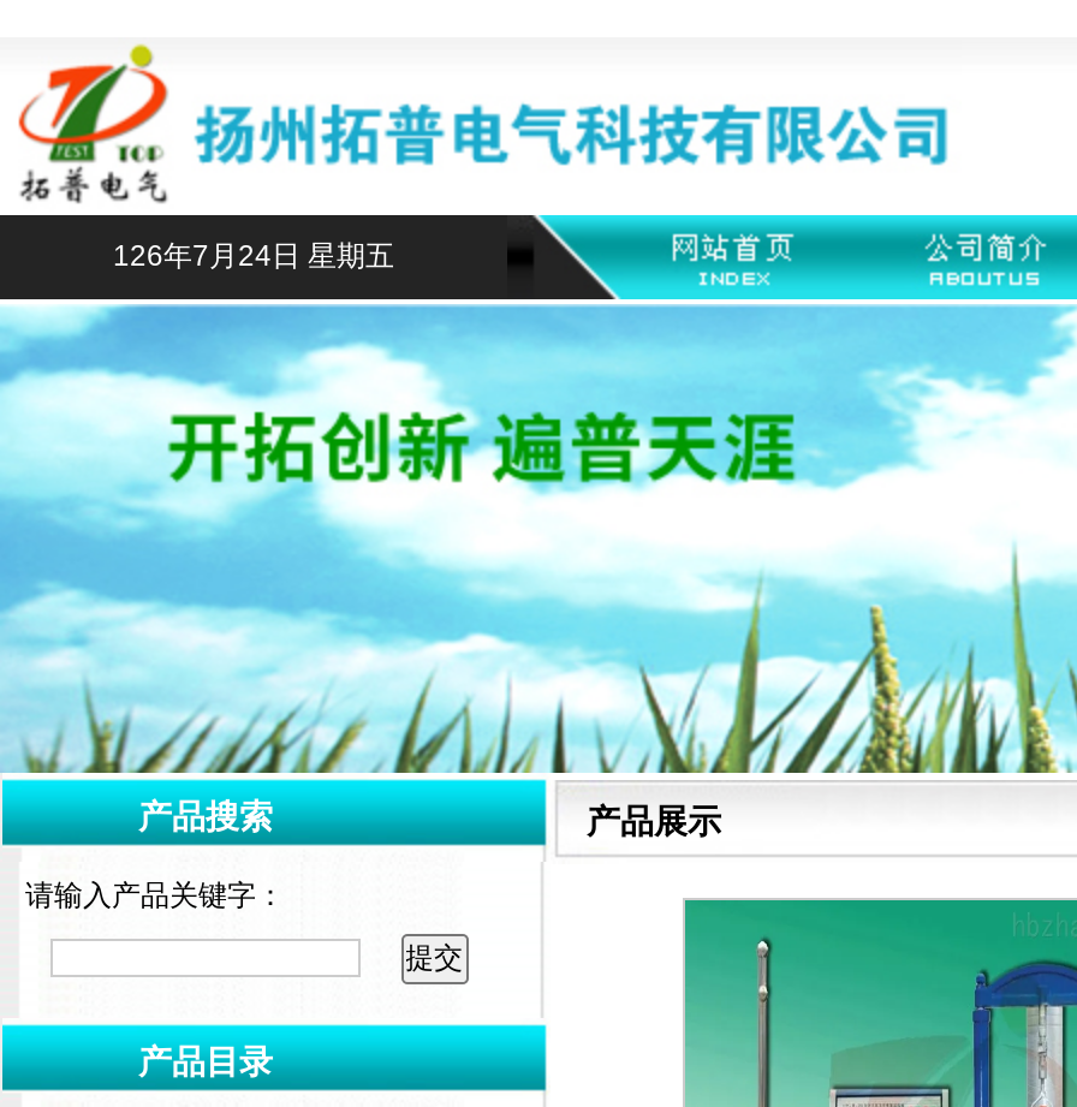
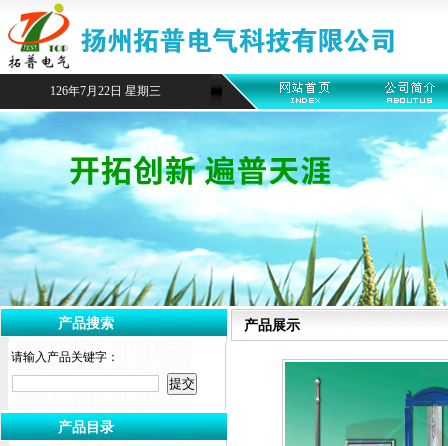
- 126年7月24日 星期五
+ 126年7月22日 星期三
